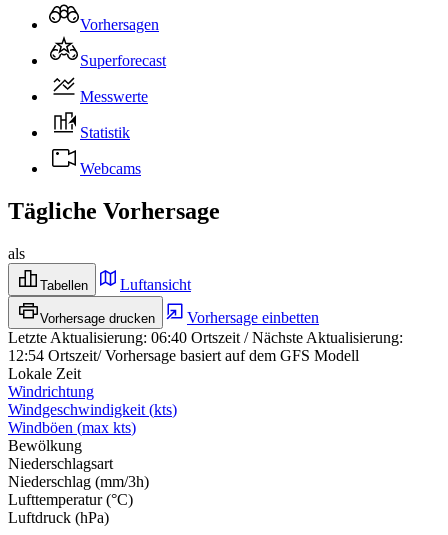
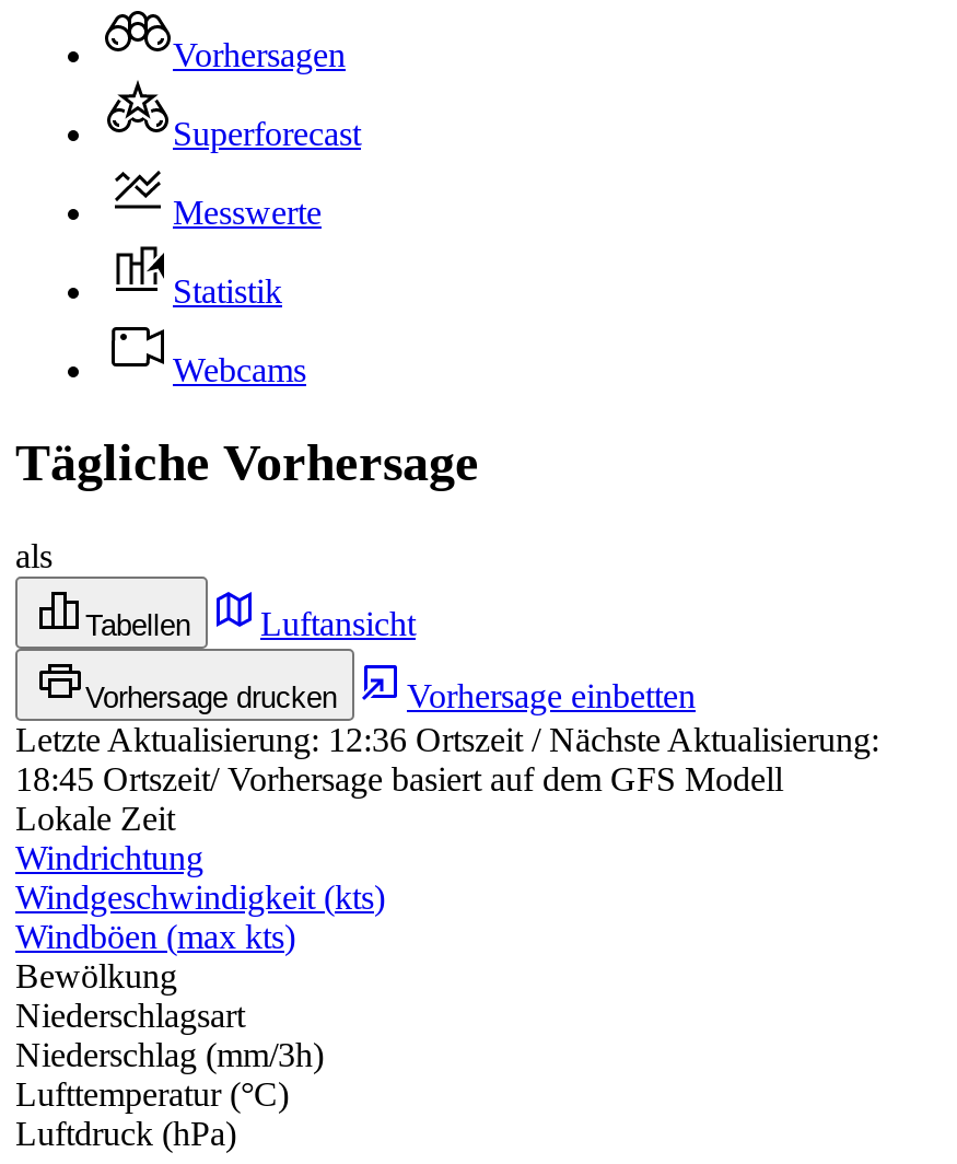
- Letzte Aktualisierung:06:40 Ortszeit / Nächste Aktualisierung:
+ Letzte Aktualisierung:12:36 Ortszeit / Nächste Aktualisierung:

- 12:54 Ortszeit/ Vorhersage basiert auf dem GFS Modell
+ 18:45 Ortszeit/ Vorhersage basiert auf dem GFS Modell
